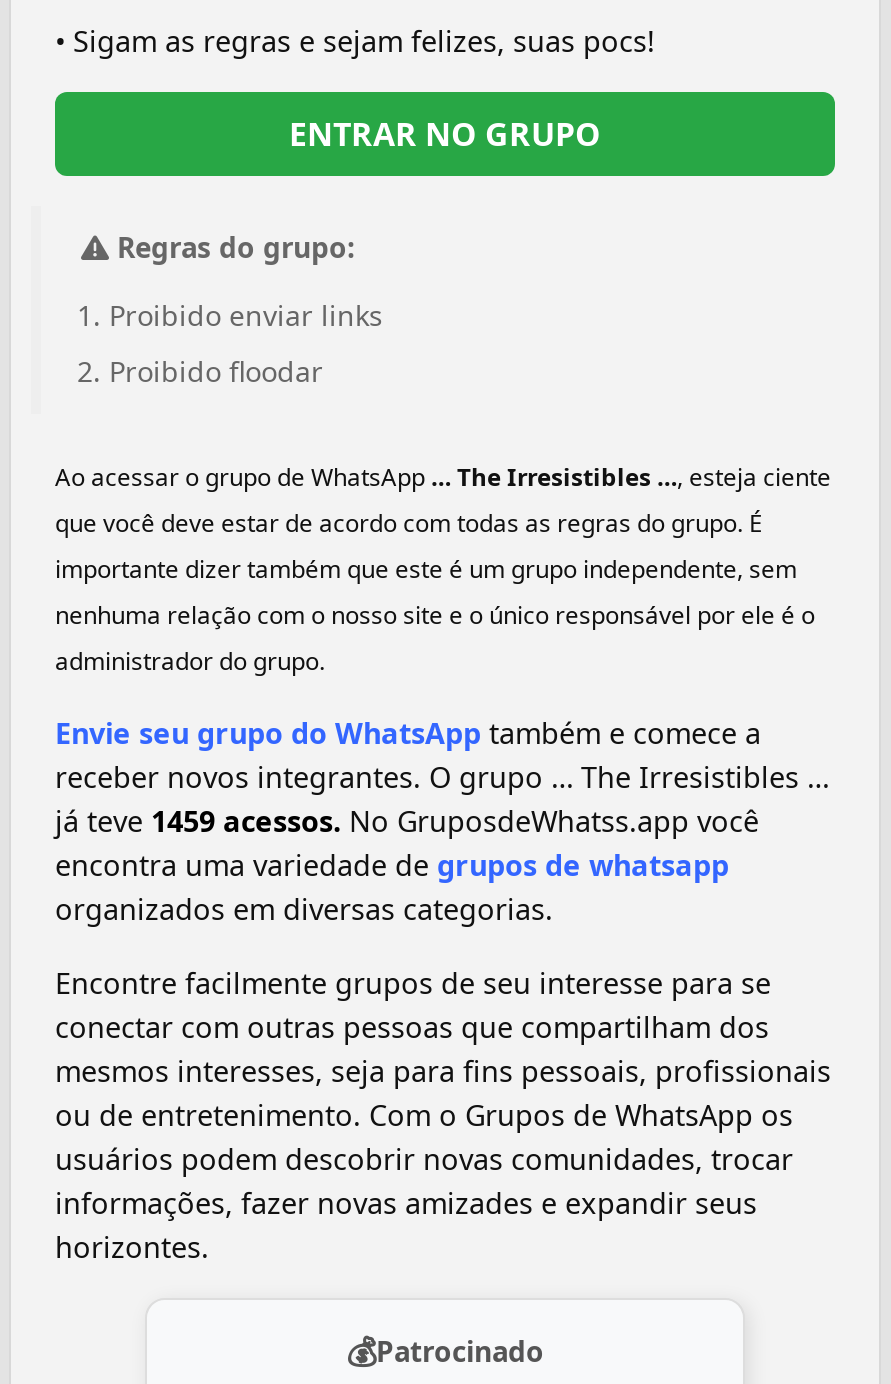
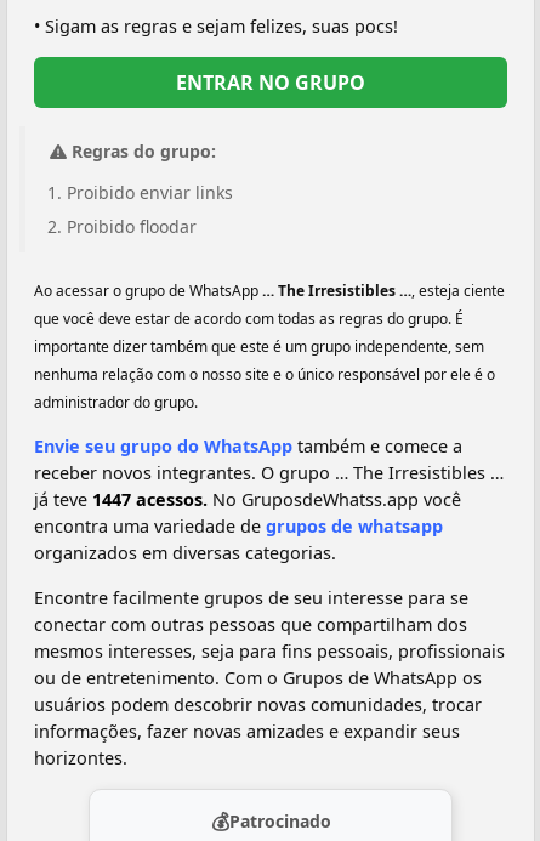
- já teve 1459 acessos. No GruposdeWhatss.app você
+ já teve 1447 acessos. No GruposdeWhatss.app você
